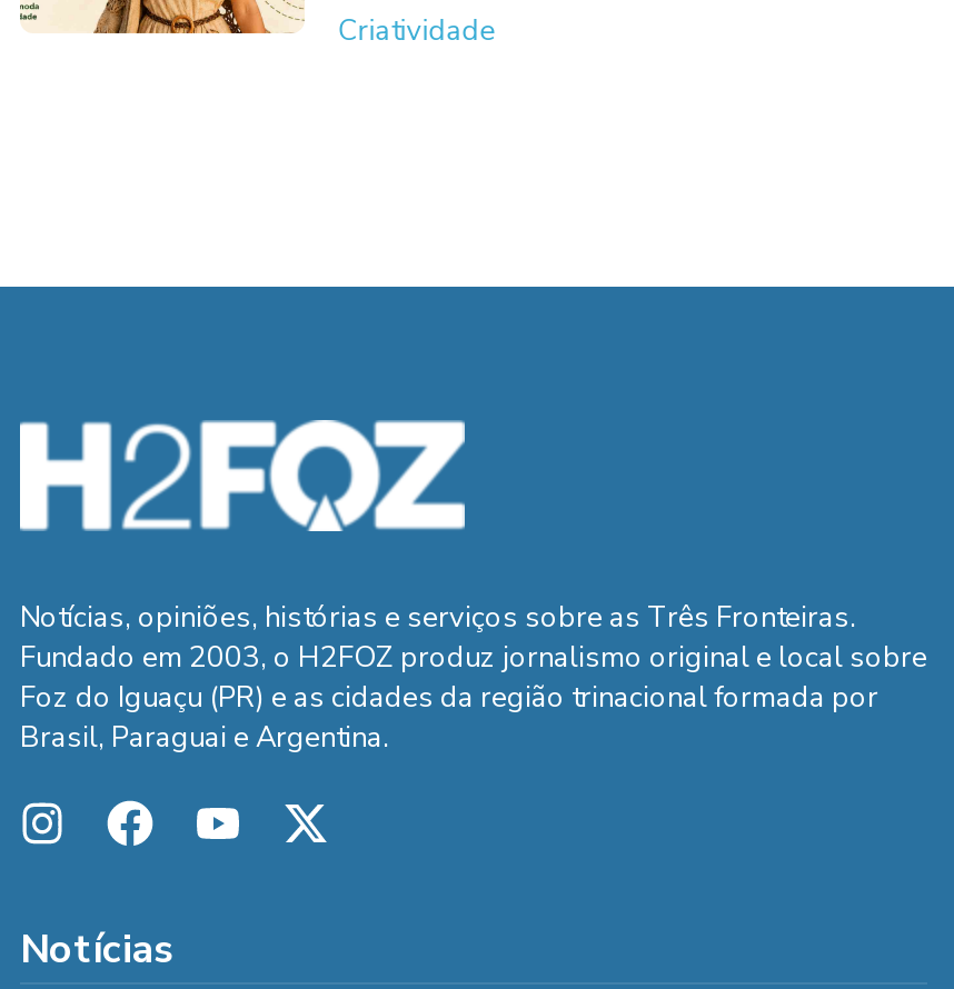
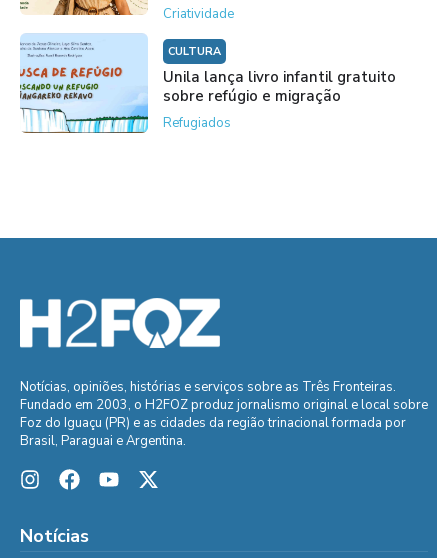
+ [image]
+ CULTURA
+ Unila lança livro infantil gratuito
+ sobre refúgio e migração
+ Refugiados
